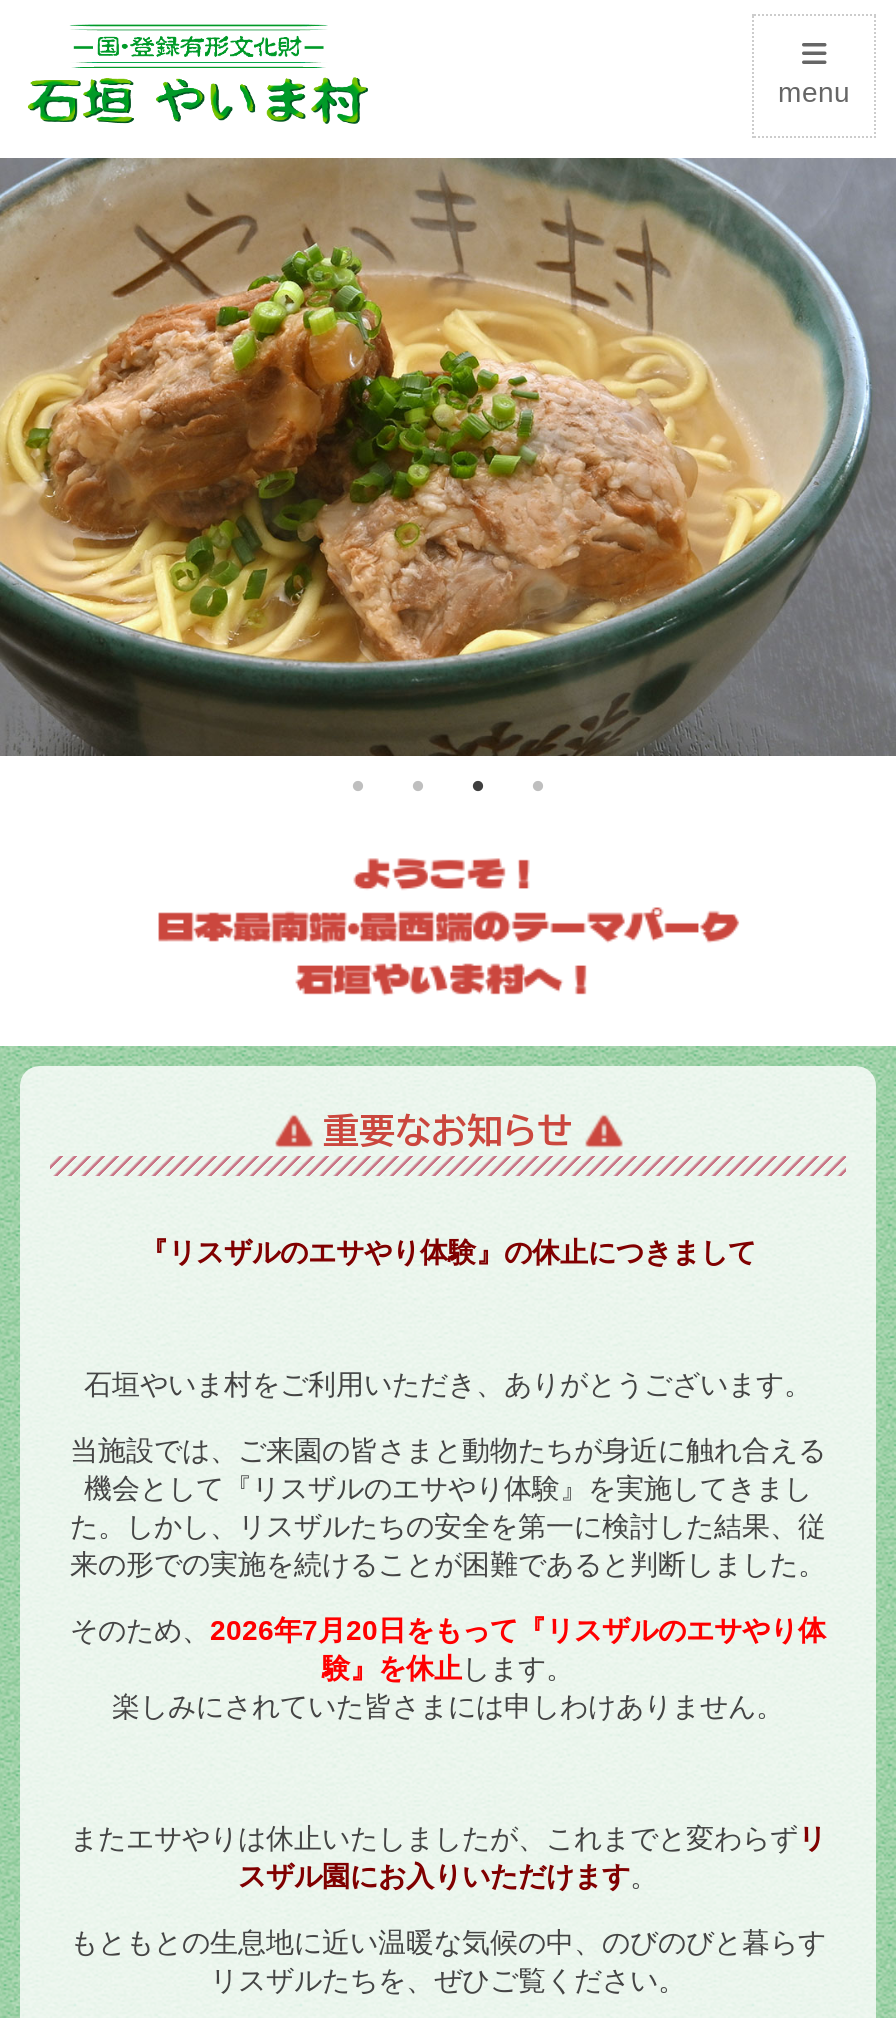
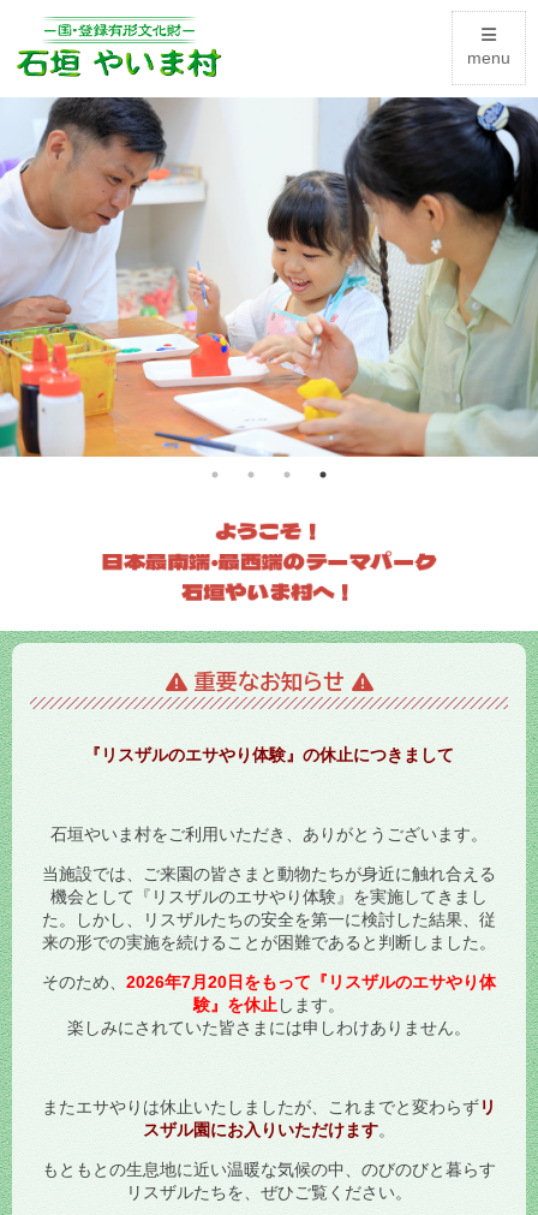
- [image]
+ [image]
